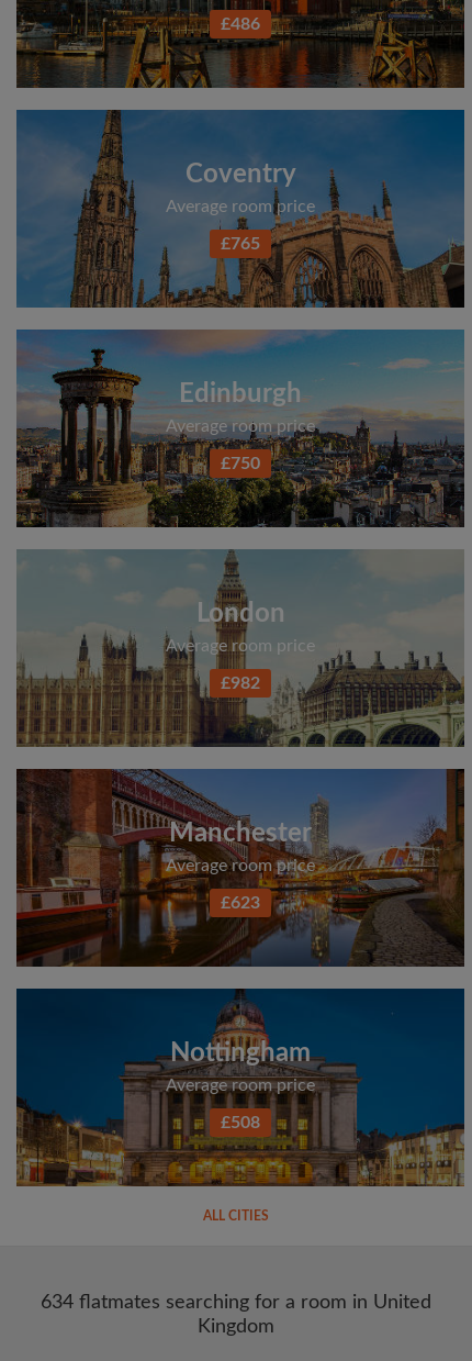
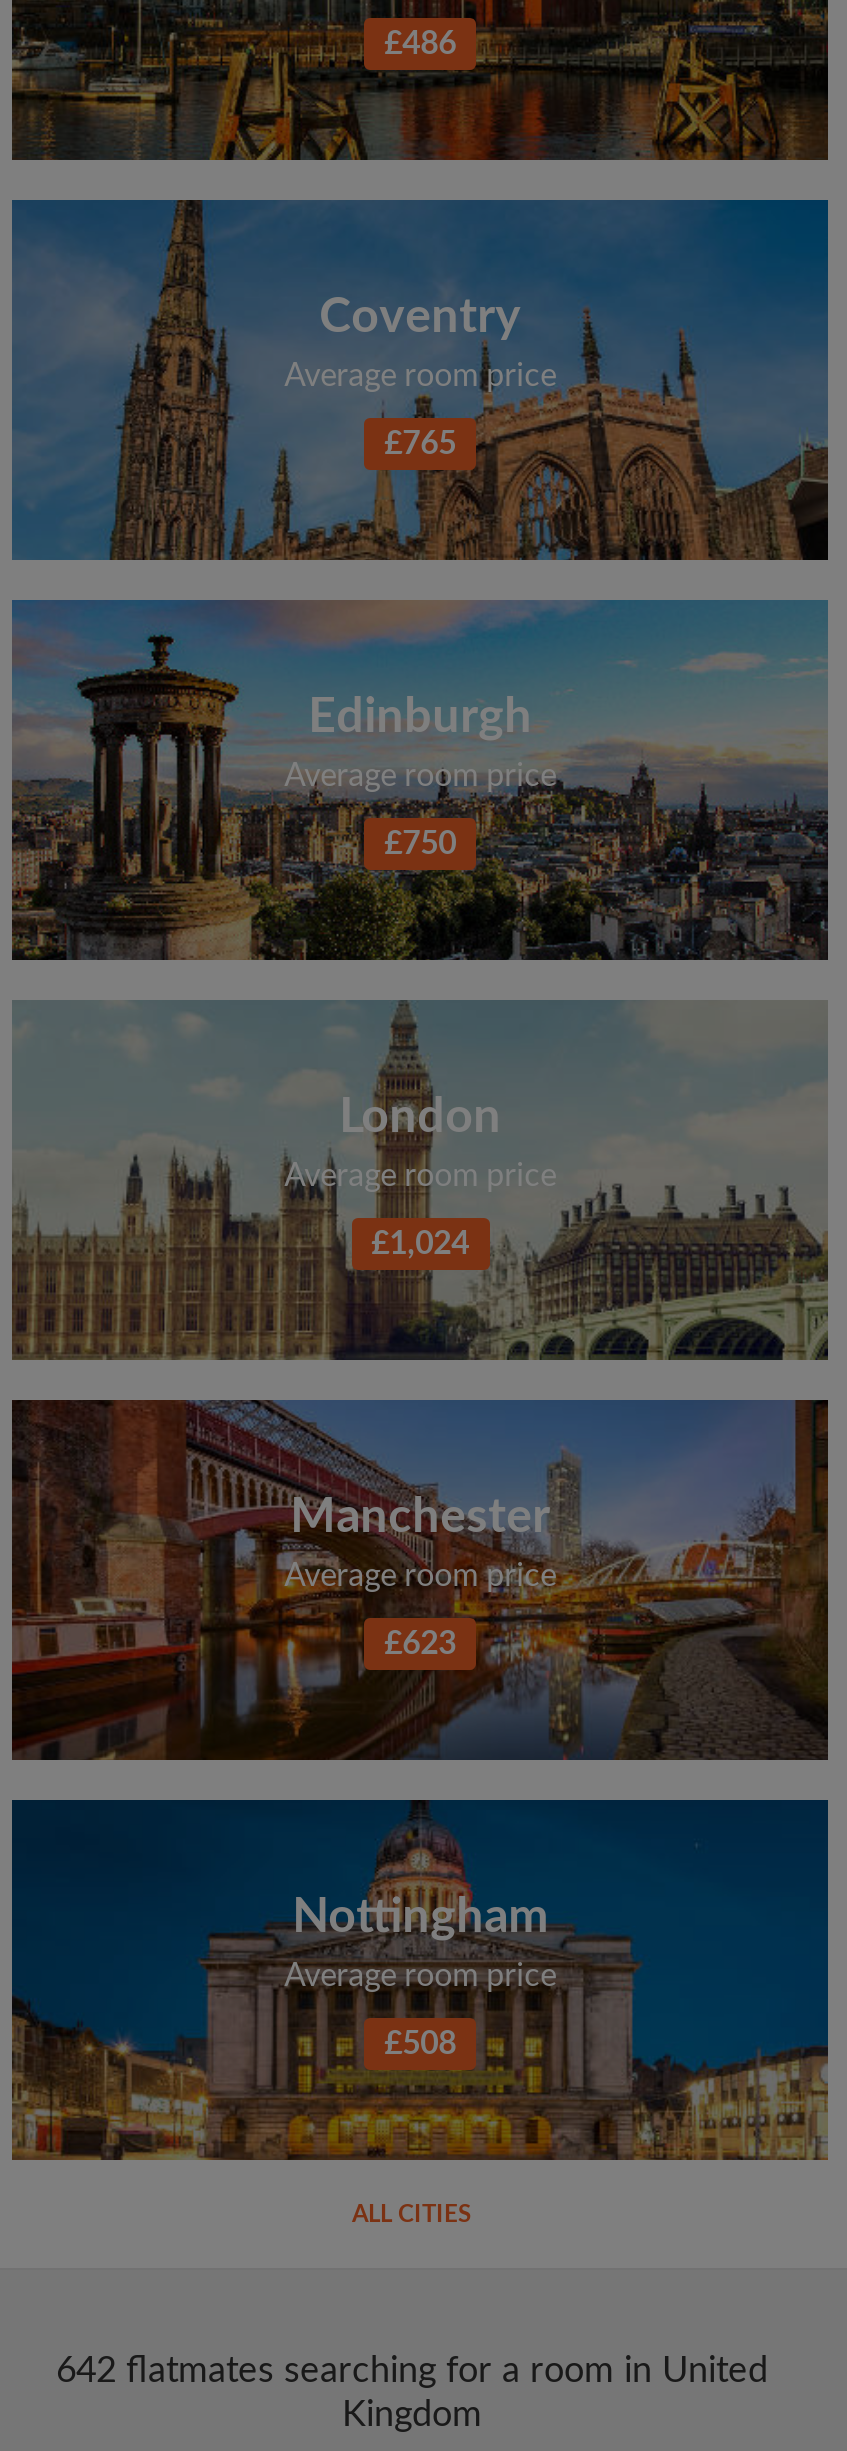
- £982
+ £1,024

- 634 flatmates searching for a room in United
+ 642 flatmates searching for a room in United
